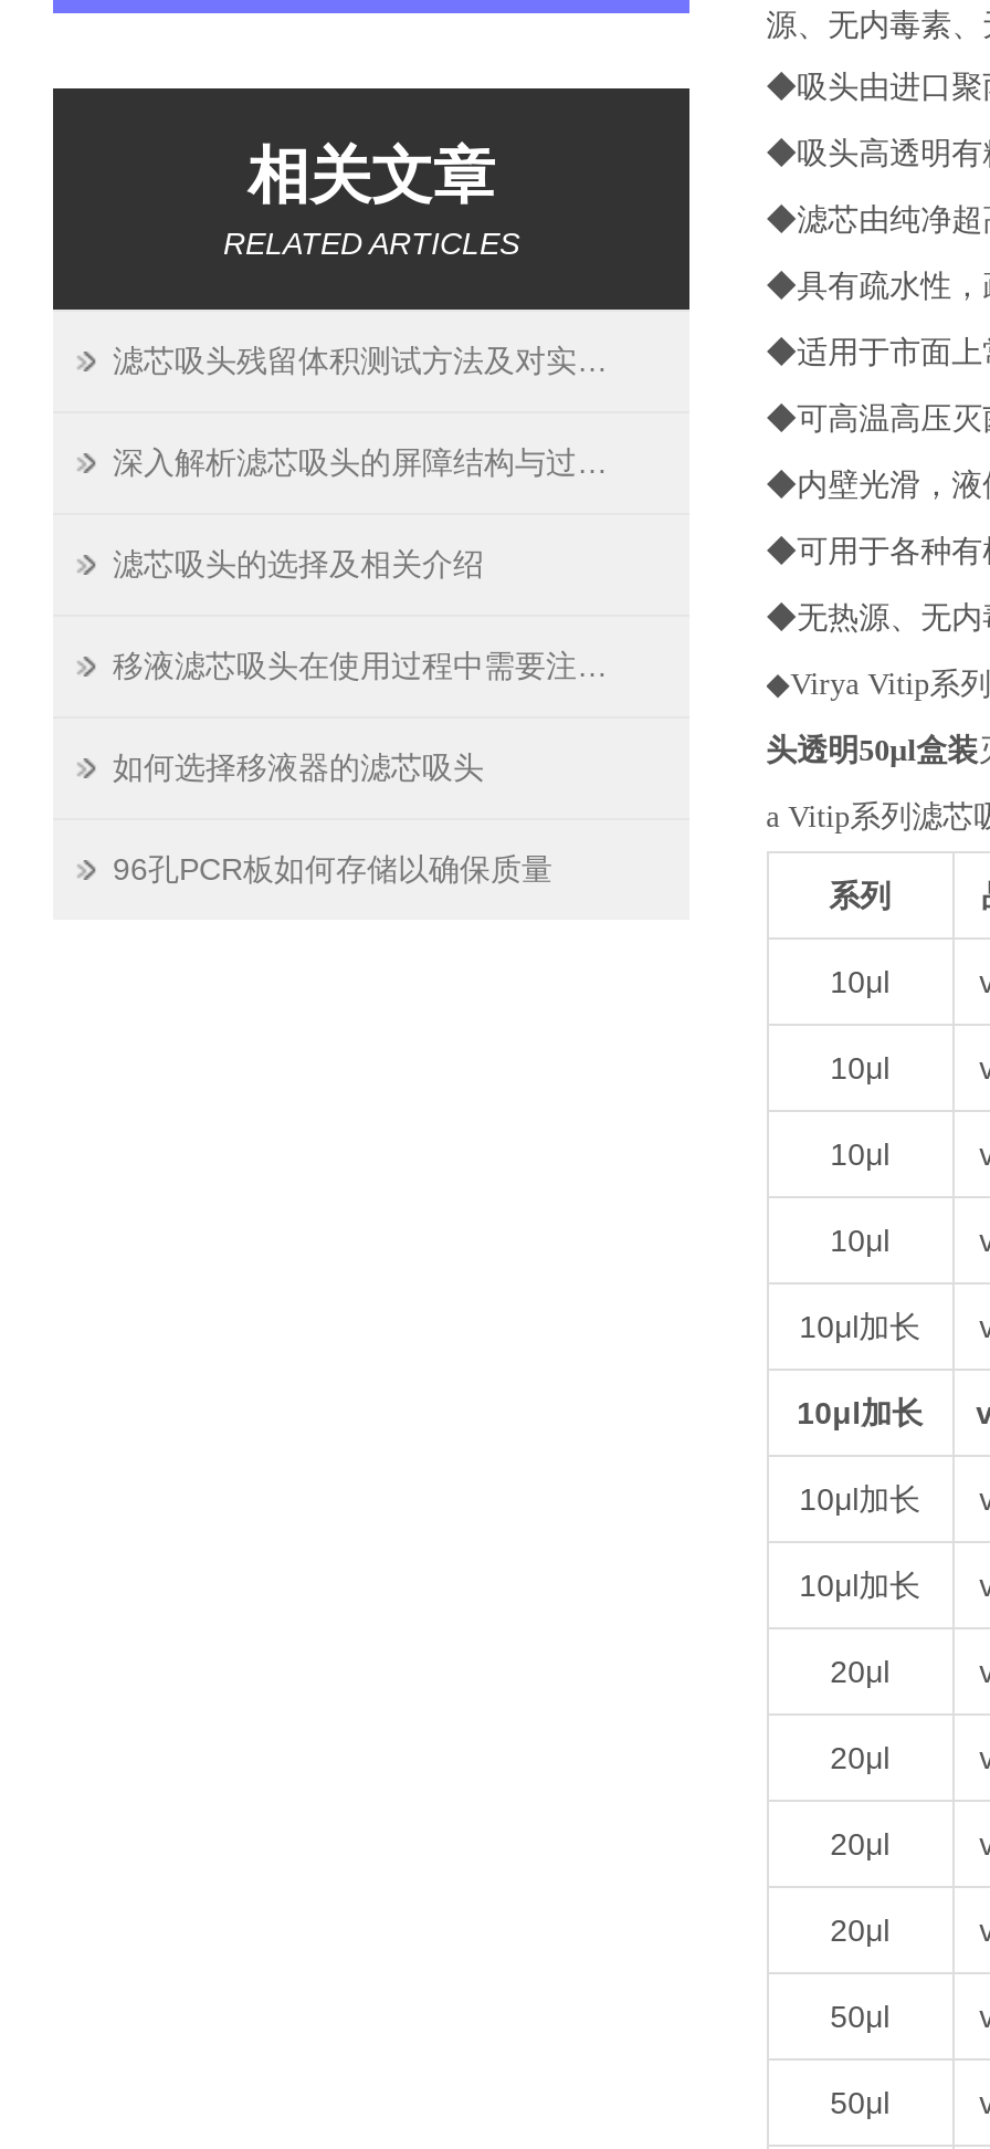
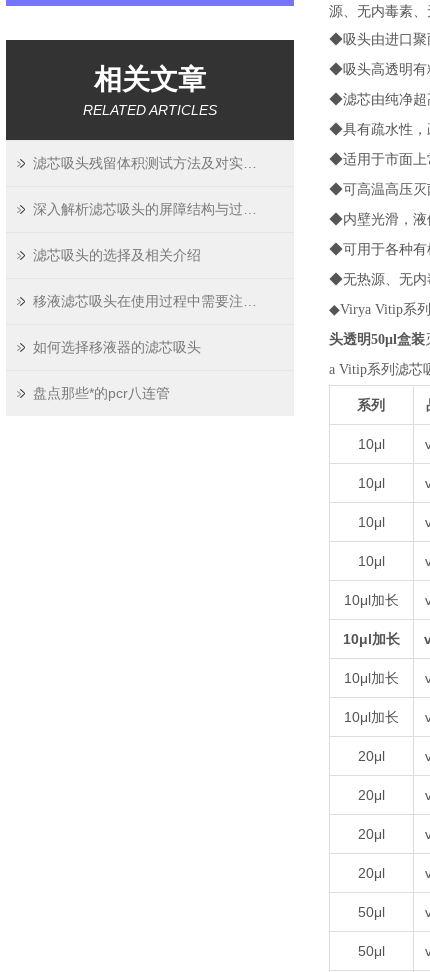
- 96孔PCR板如何存储以确保质量
+ 盘点那些*的pcr八连管
